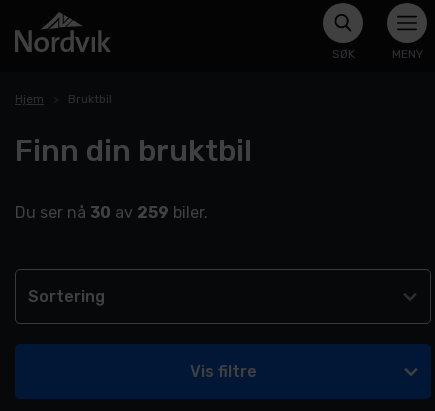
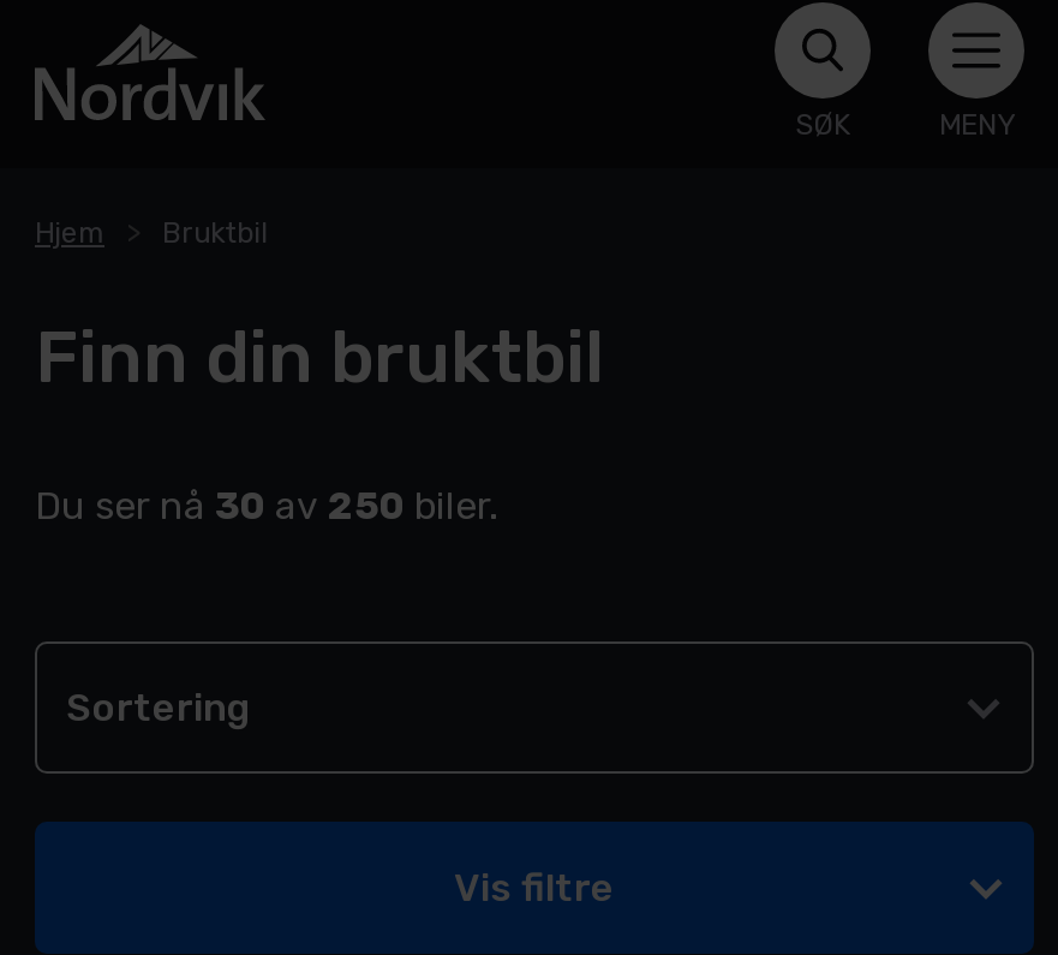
- Du ser nå 30 av 259 biler.
+ Du ser nå 30 av 250 biler.
